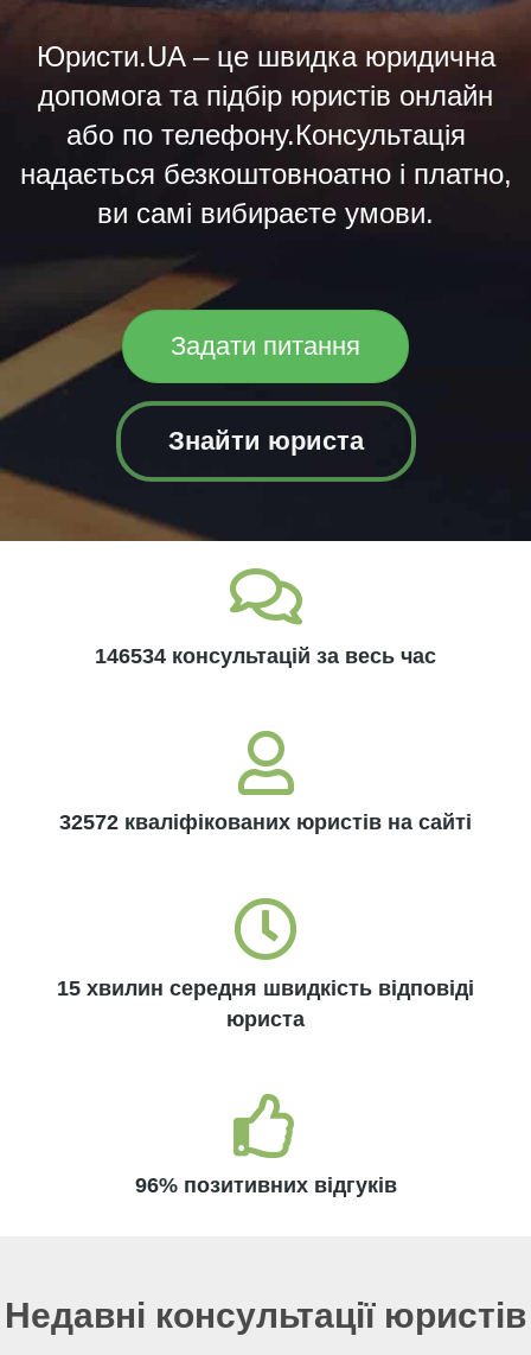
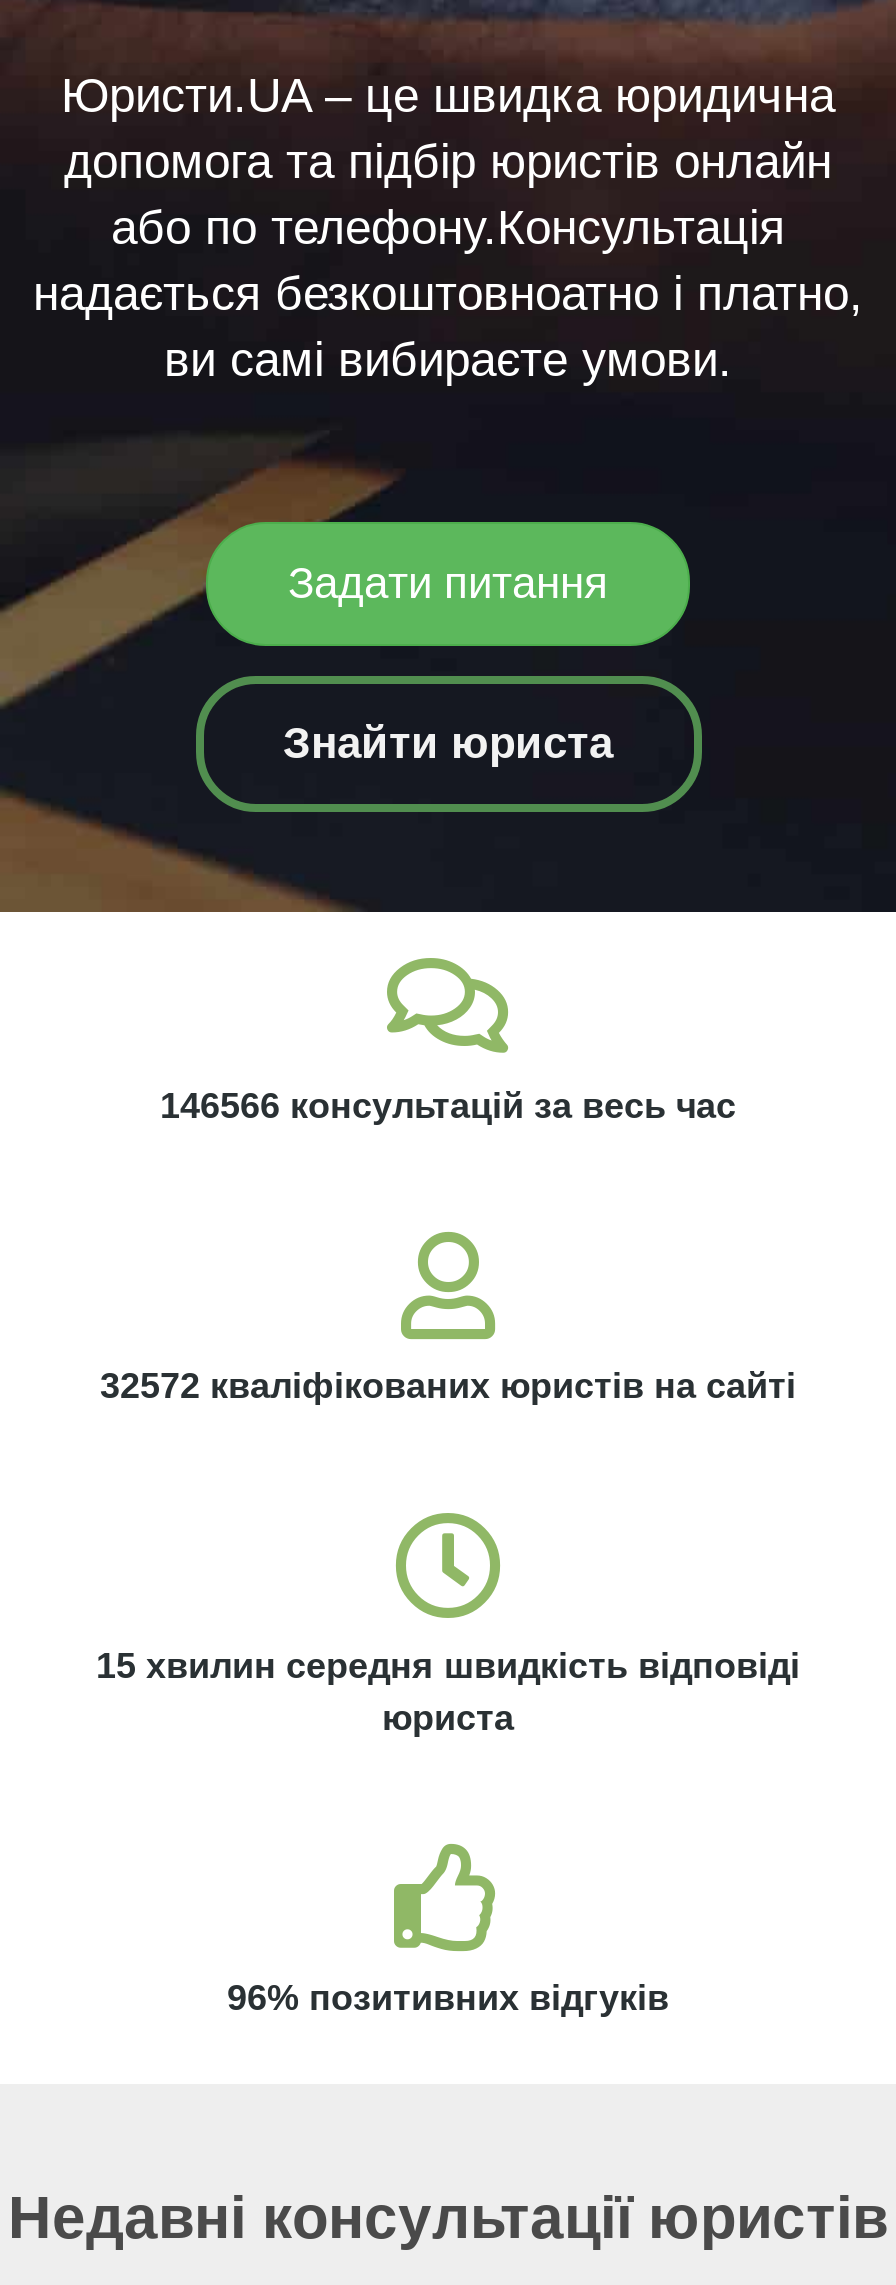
- 146534 консультацій за весь час
+ 146566 консультацій за весь час
